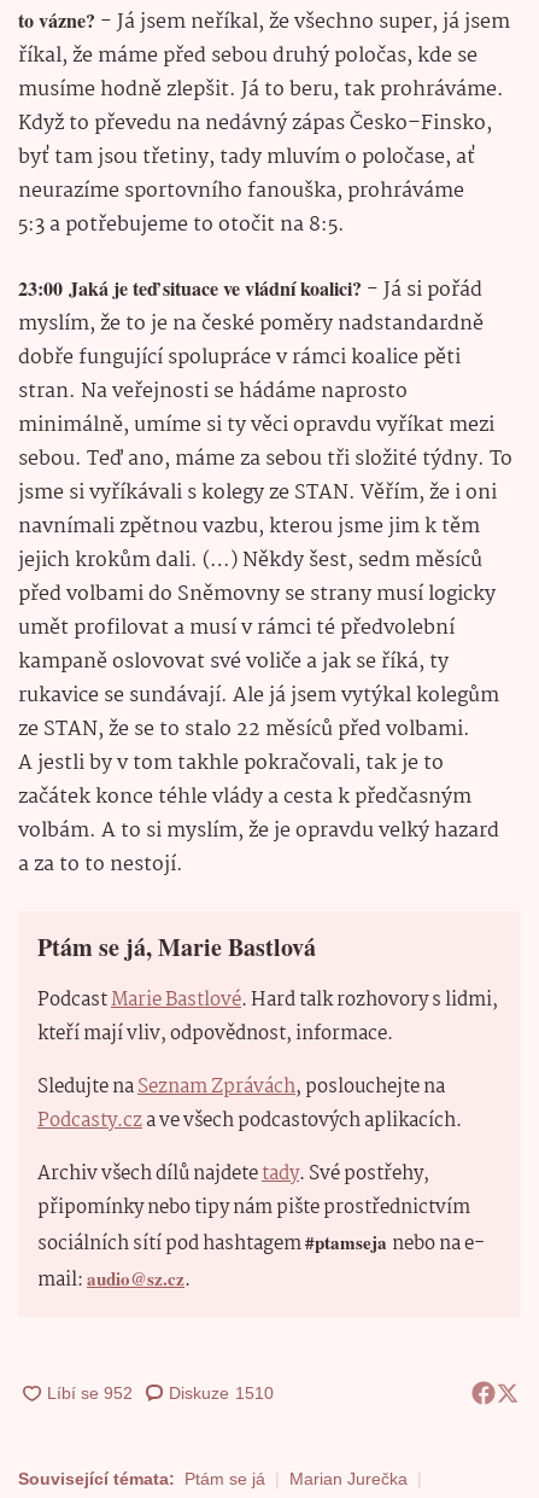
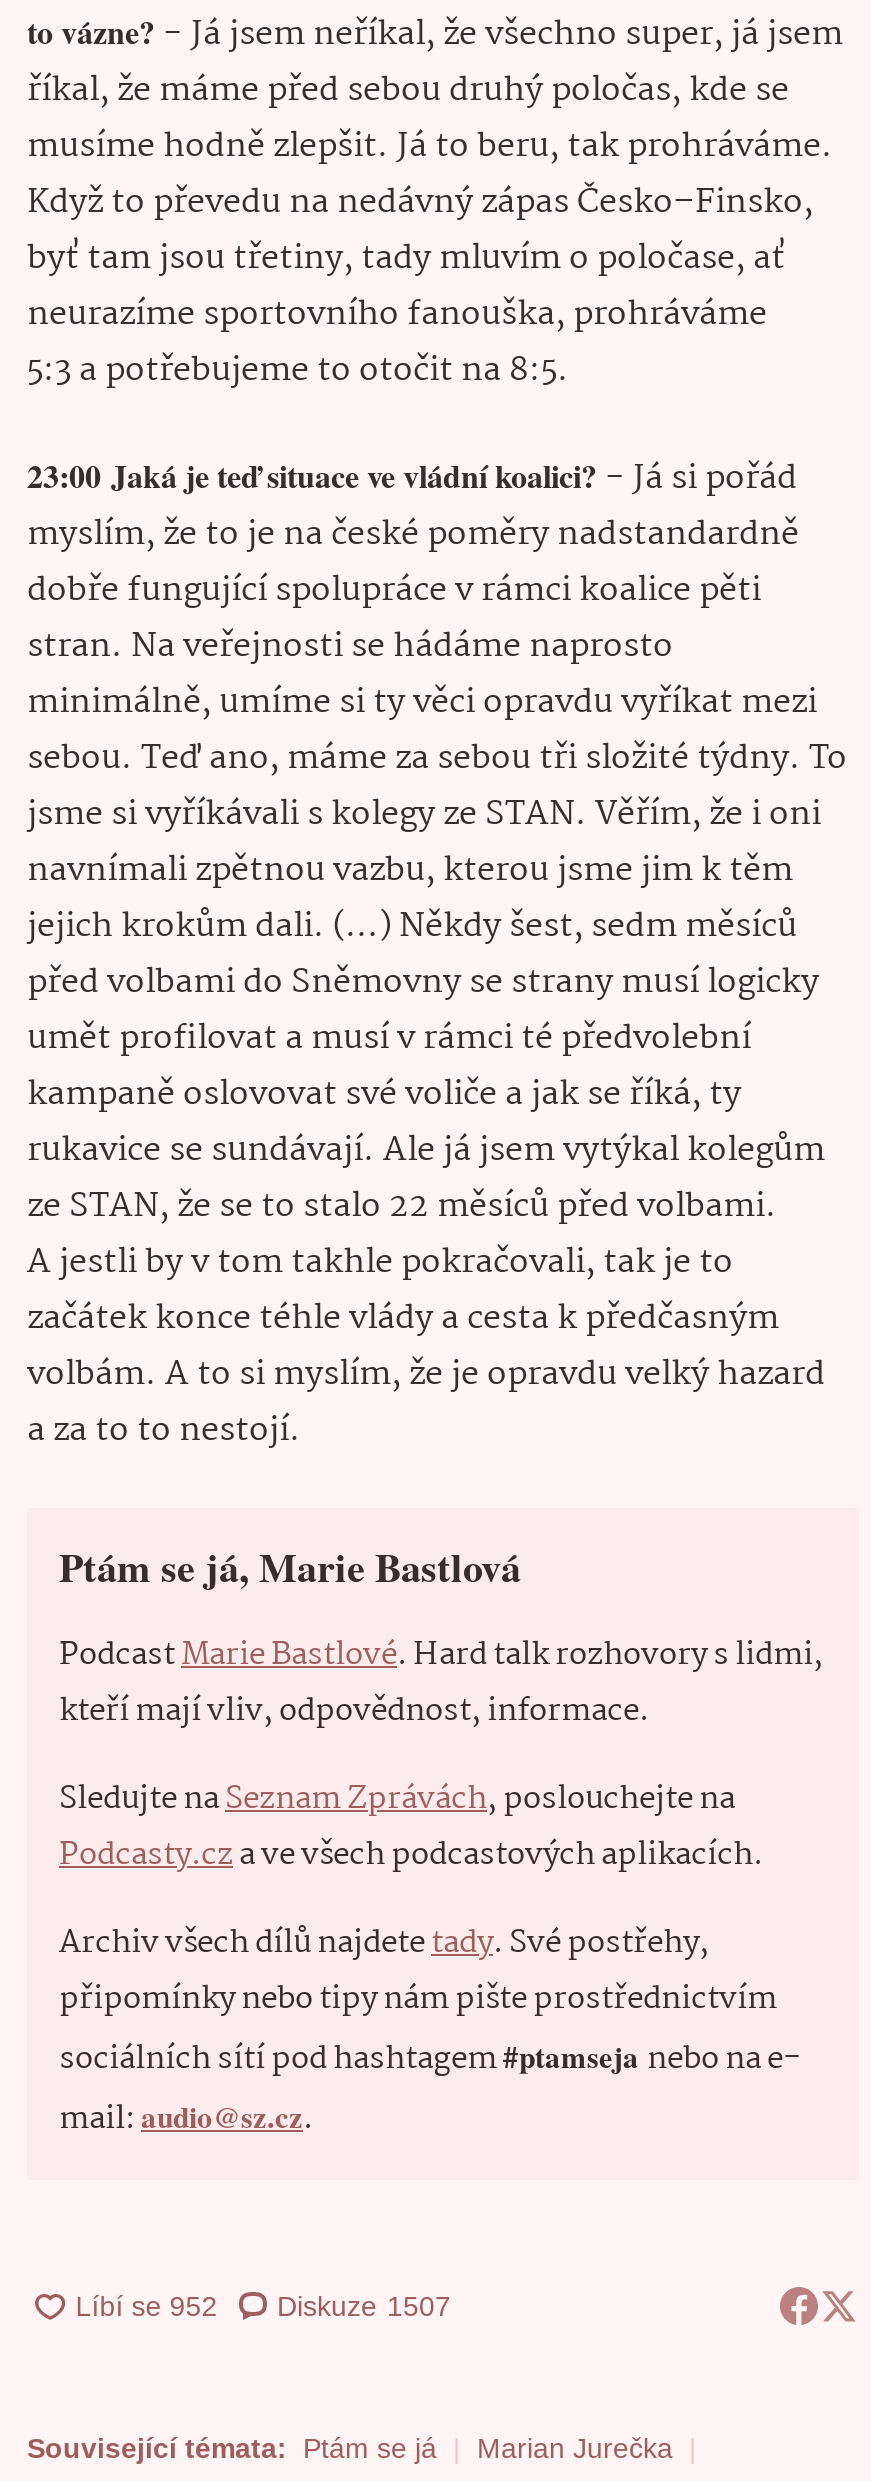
- Diskuze 1510
+ Diskuze 1507
